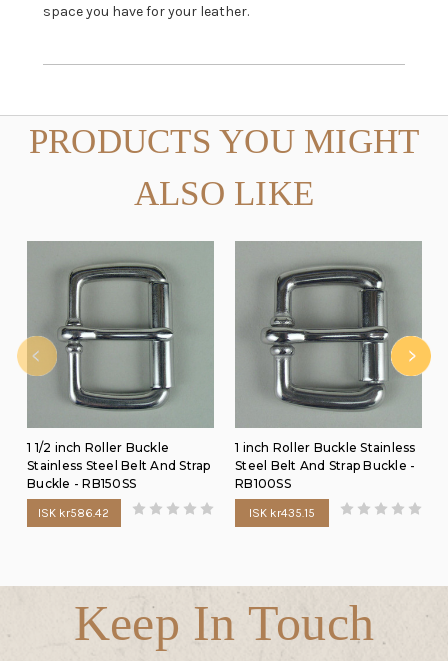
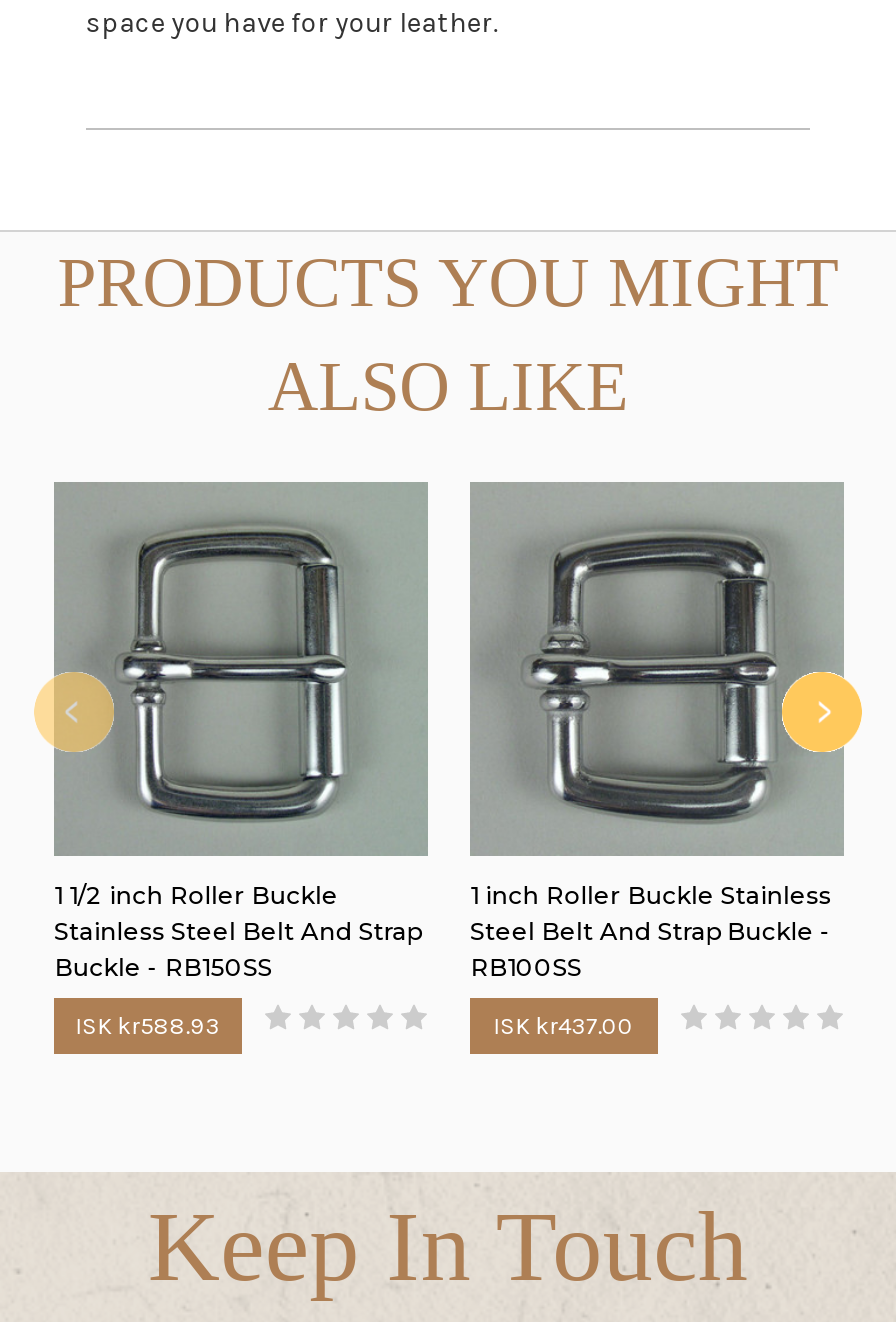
- ISK kr586.42
+ ISK kr588.93

- ISK kr435.15
+ ISK kr437.00
